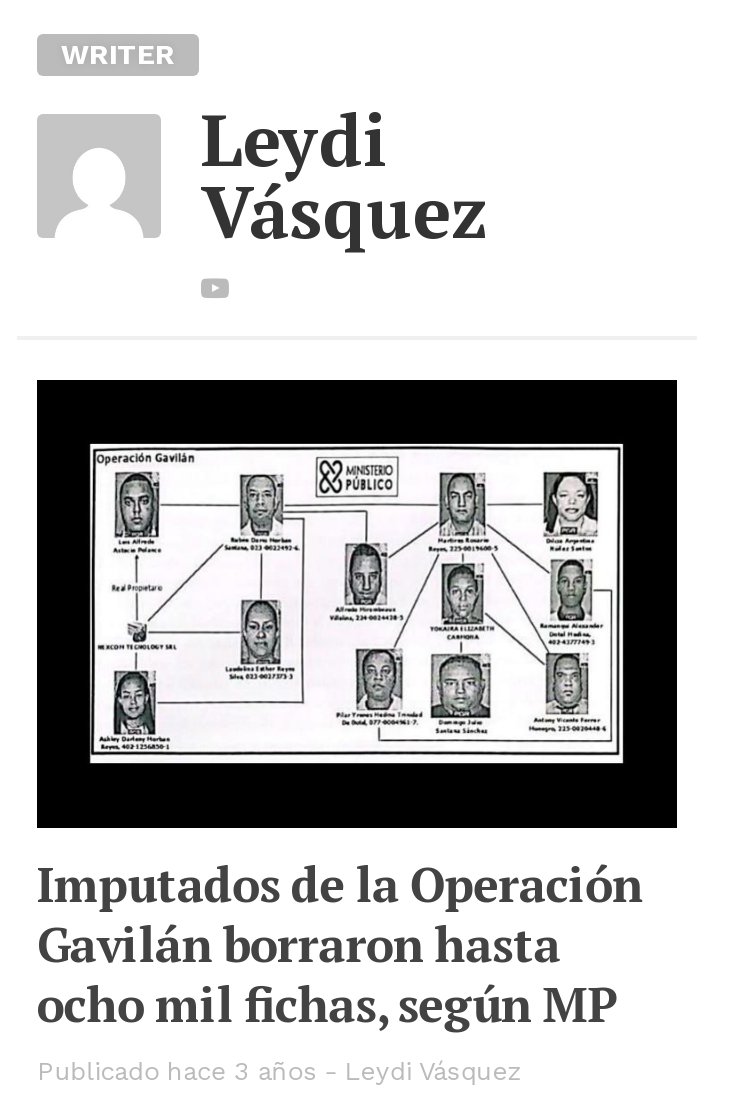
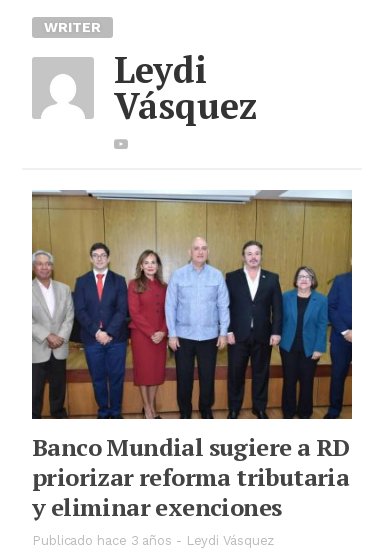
- [image]
- Imputados de la Operación
- Gavilán borraron hasta
- ocho mil fichas, según MP
+ [image]
+ Banco Mundial sugiere a RD
+ priorizar reforma tributaria
+ y eliminar exenciones
